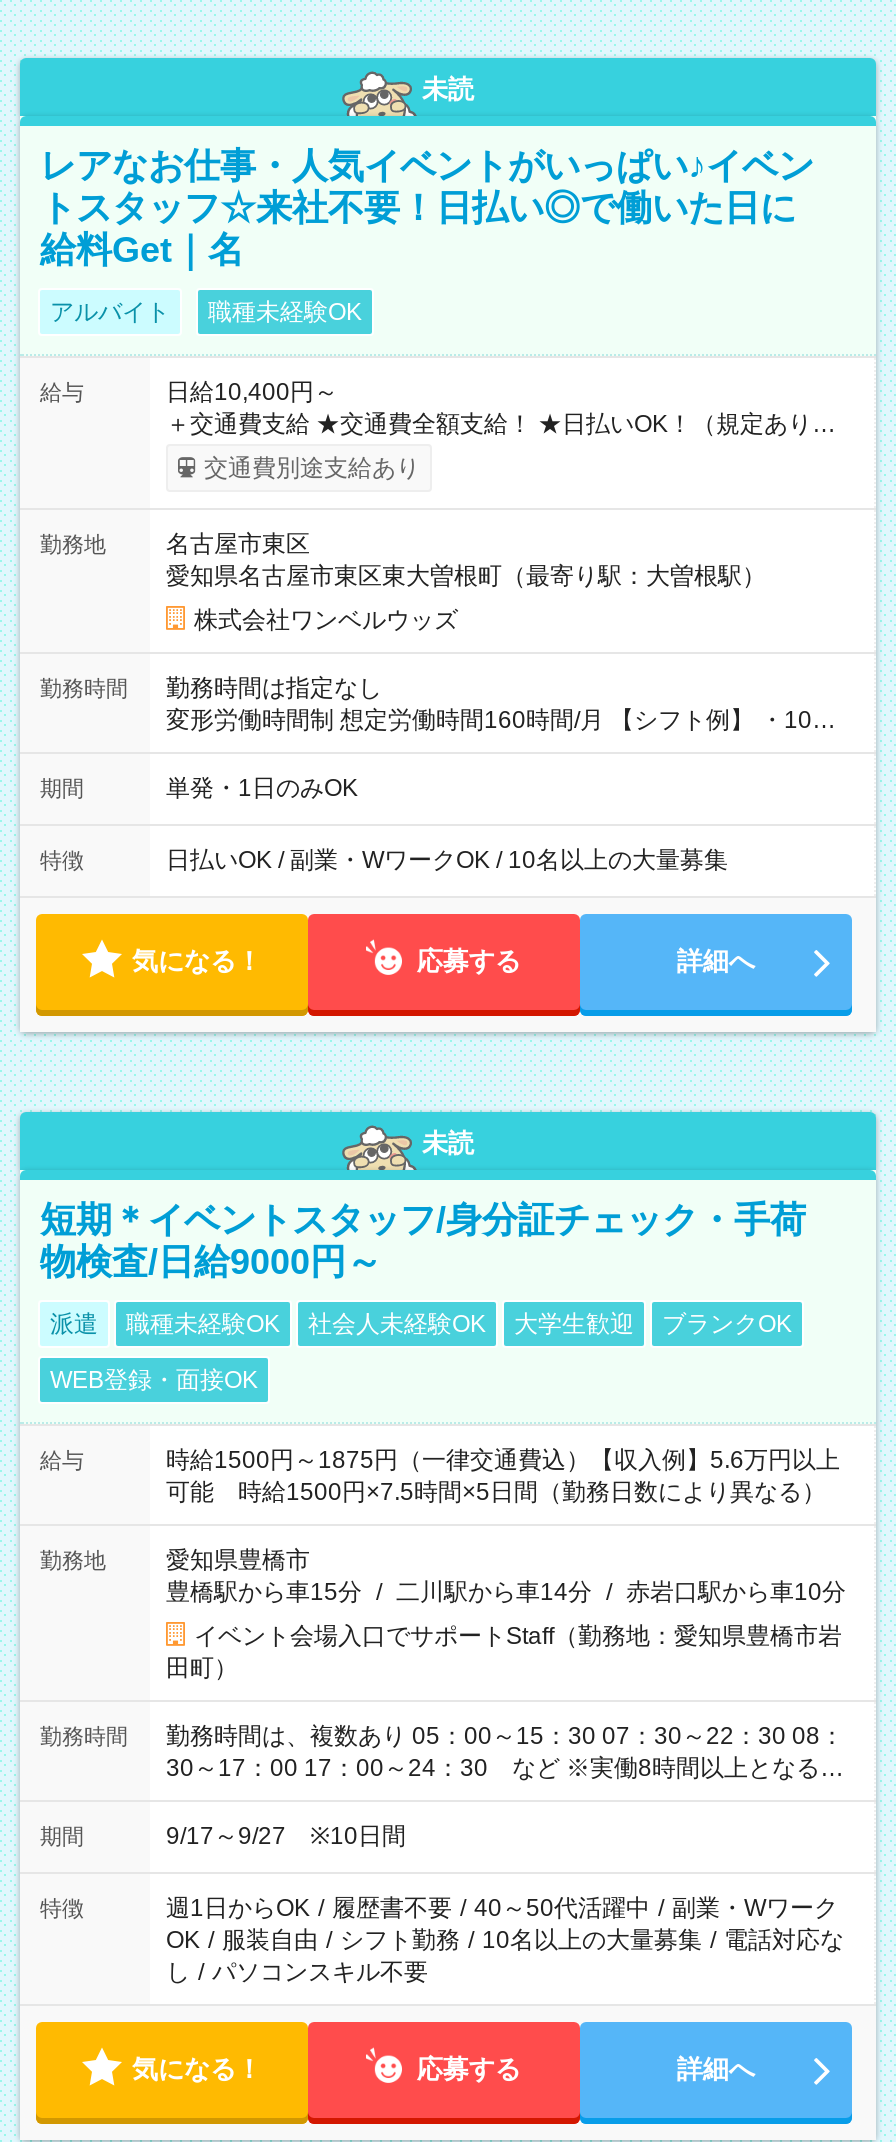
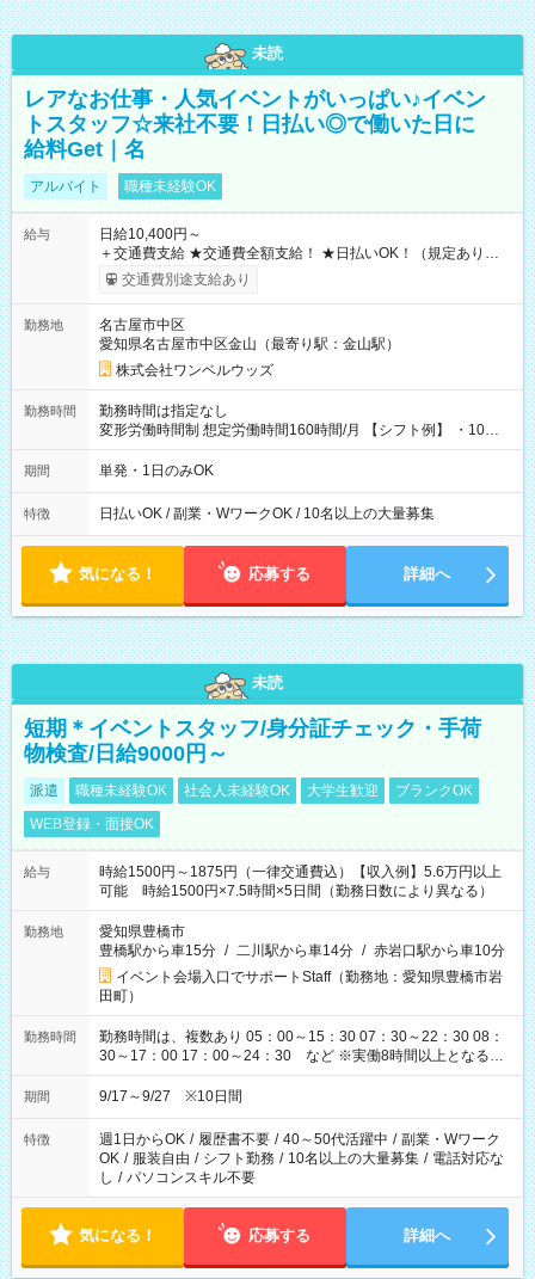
- 名古屋市東区
- 愛知県名古屋市東区東大曽根町（最寄り駅：大曽根駅）
+ 名古屋市中区
+ 愛知県名古屋市中区金山（最寄り駅：金山駅）
